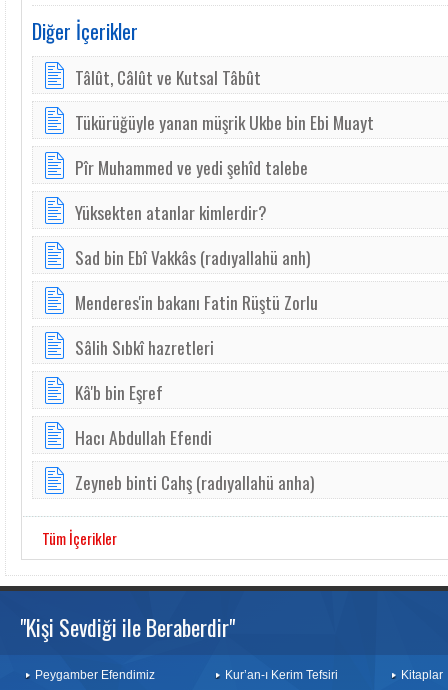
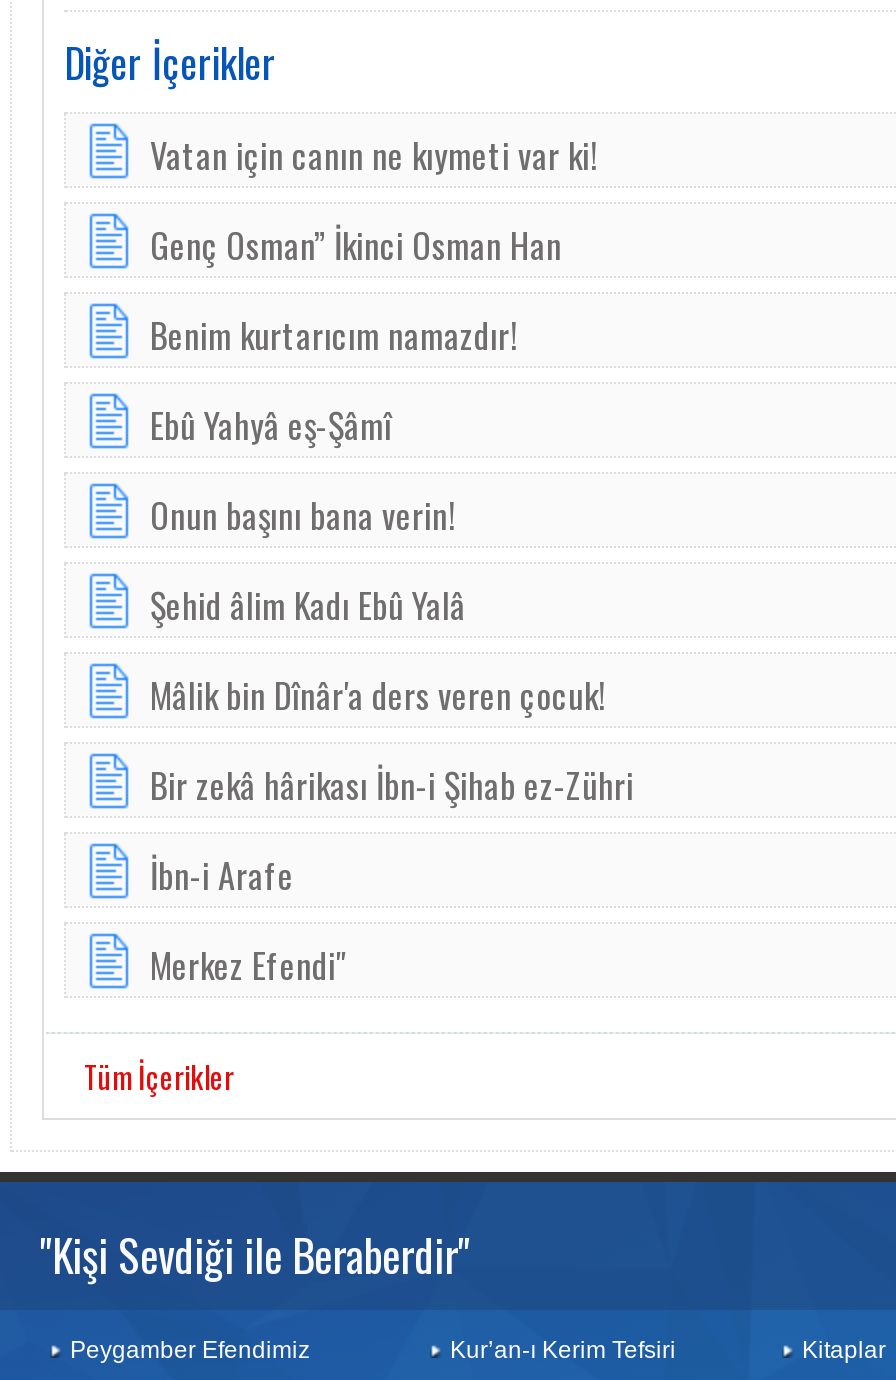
- Tâlût, Câlût ve Kutsal Tâbût
+ Vatan için canın ne kıymeti var ki!

- Tükürüğüyle yanan müşrik Ukbe bin Ebi Muayt
+ Genç Osman” İkinci Osman Han

- Pîr Muhammed ve yedi şehîd talebe
+ Benim kurtarıcım namazdır!

- Yüksekten atanlar kimlerdir?
+ Ebû Yahyâ eş-Şâmî

- Sad bin Ebî Vakkâs (radıyallahü anh)
+ Onun başını bana verin!

- Menderes'in bakanı Fatin Rüştü Zorlu
+ Şehid âlim Kadı Ebû Yalâ

- Sâlih Sıbkî hazretleri
+ Mâlik bin Dînâr'a ders veren çocuk!

- Kâ'b bin Eşref
+ Bir zekâ hârikası İbn-i Şihab ez-Zühri

- Hacı Abdullah Efendi
+ İbn-i Arafe

- Zeyneb binti Cahş (radıyallahü anha)
+ Merkez Efendi"
